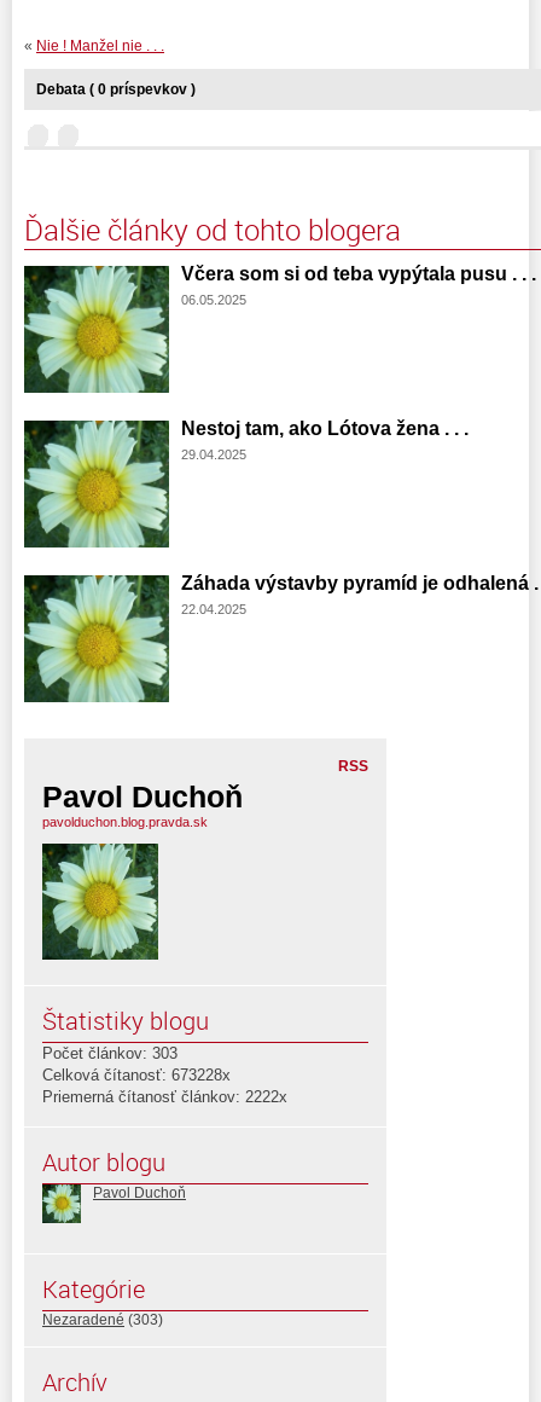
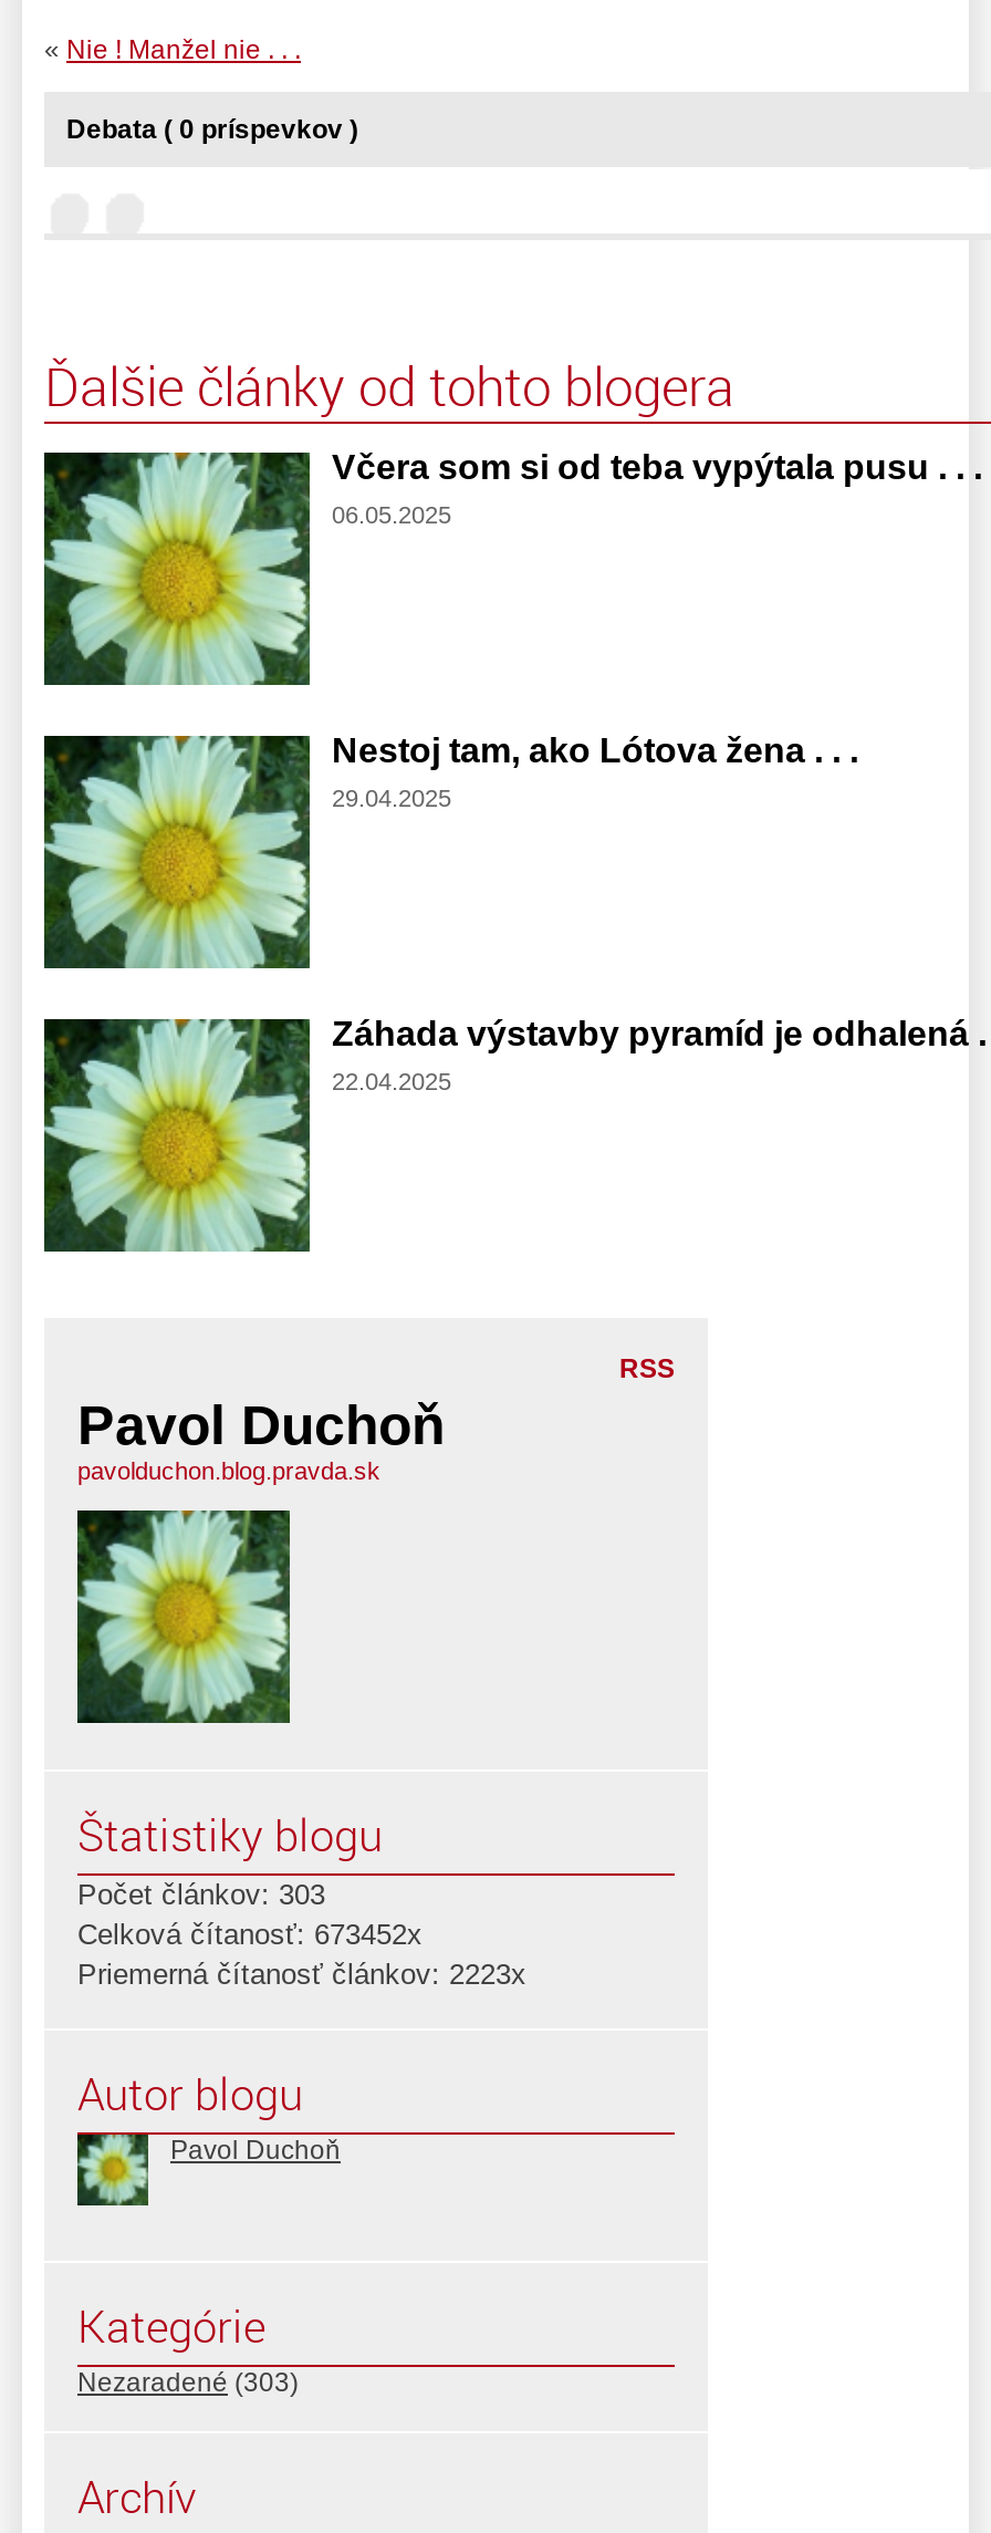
- Celková čítanosť: 673228x
+ Celková čítanosť: 673452x

- Priemerná čítanosť článkov: 2222x
+ Priemerná čítanosť článkov: 2223x
